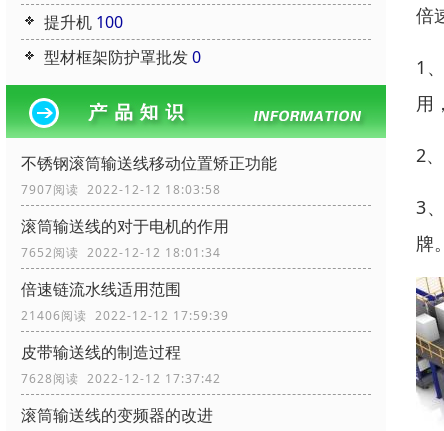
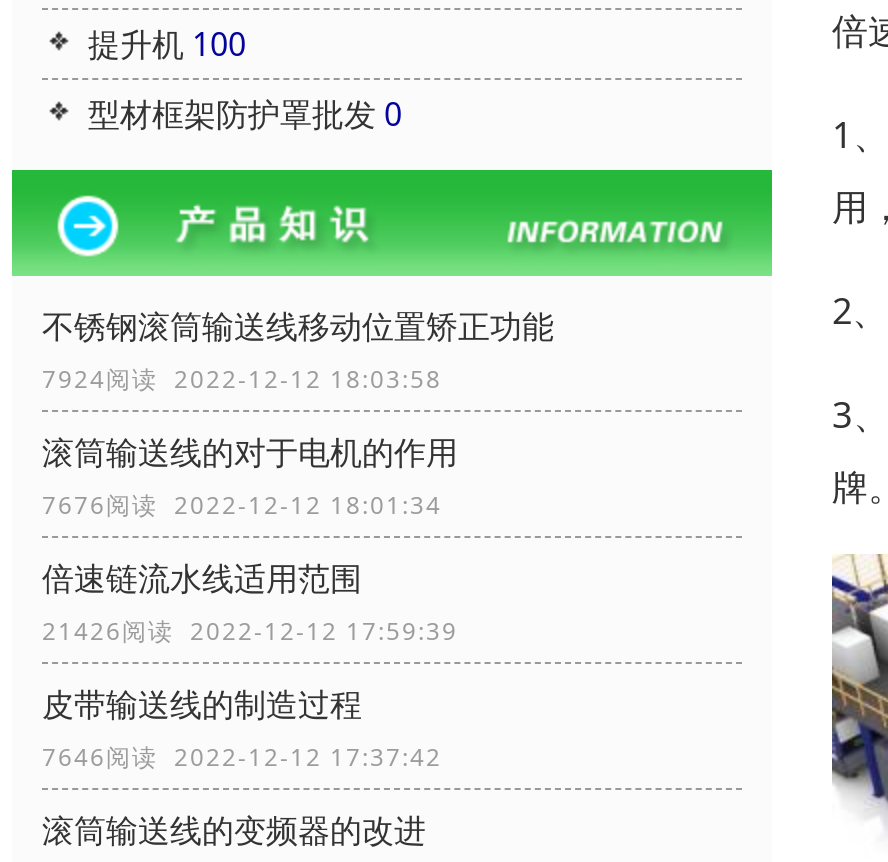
- 7907阅读 2022-12-12 18:03:58
+ 7924阅读 2022-12-12 18:03:58

- 7652阅读 2022-12-12 18:01:34
+ 7676阅读 2022-12-12 18:01:34

- 21406阅读 2022-12-12 17:59:39
+ 21426阅读 2022-12-12 17:59:39

- 7628阅读 2022-12-12 17:37:42
+ 7646阅读 2022-12-12 17:37:42
